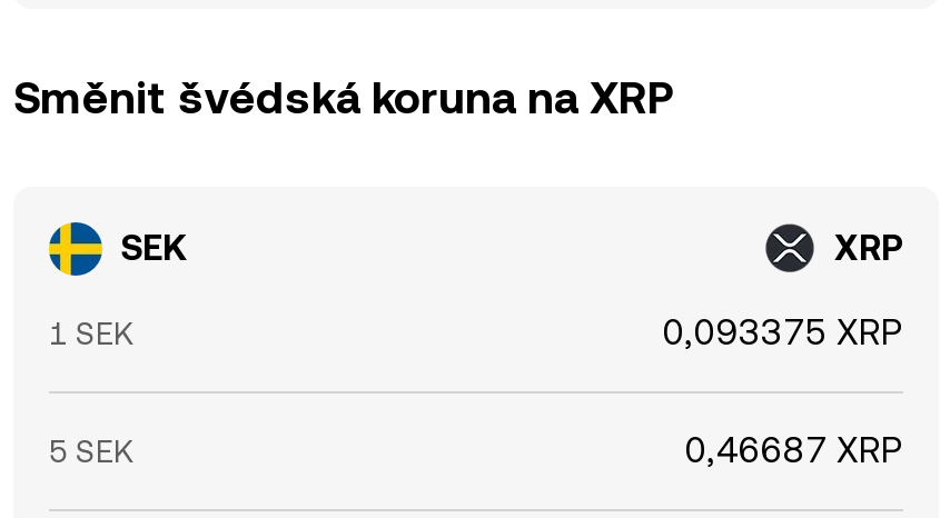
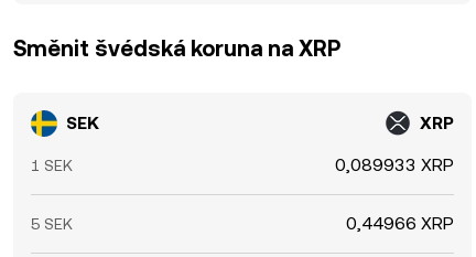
- 0,093375 XRP
+ 0,089933 XRP

- 0,46687 XRP
+ 0,44966 XRP
